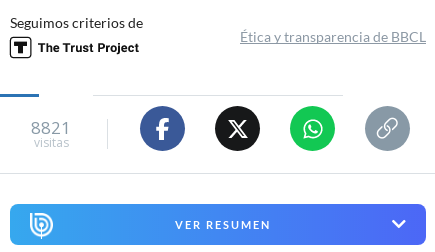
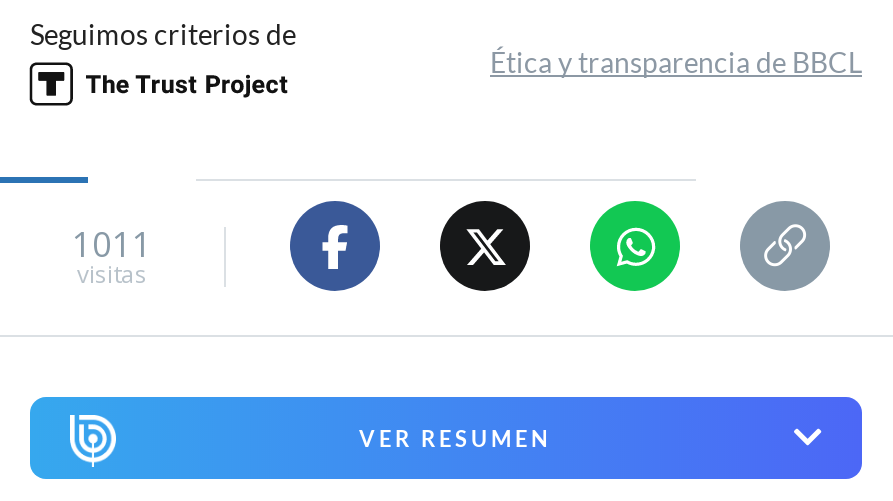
- 8821
+ 1011
